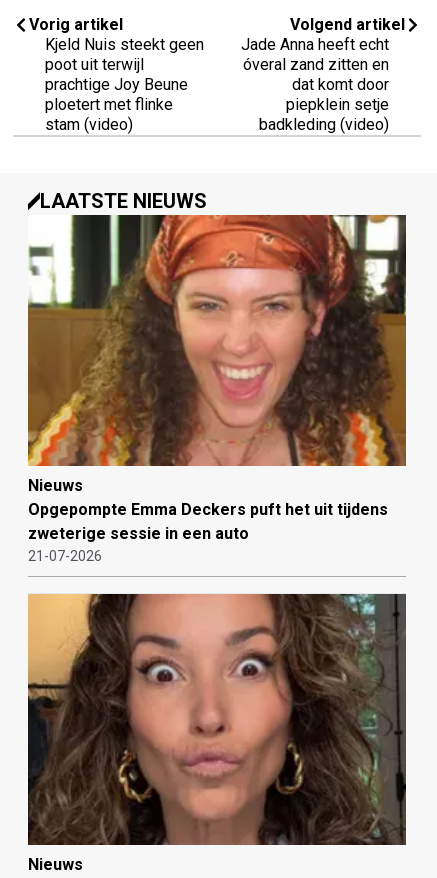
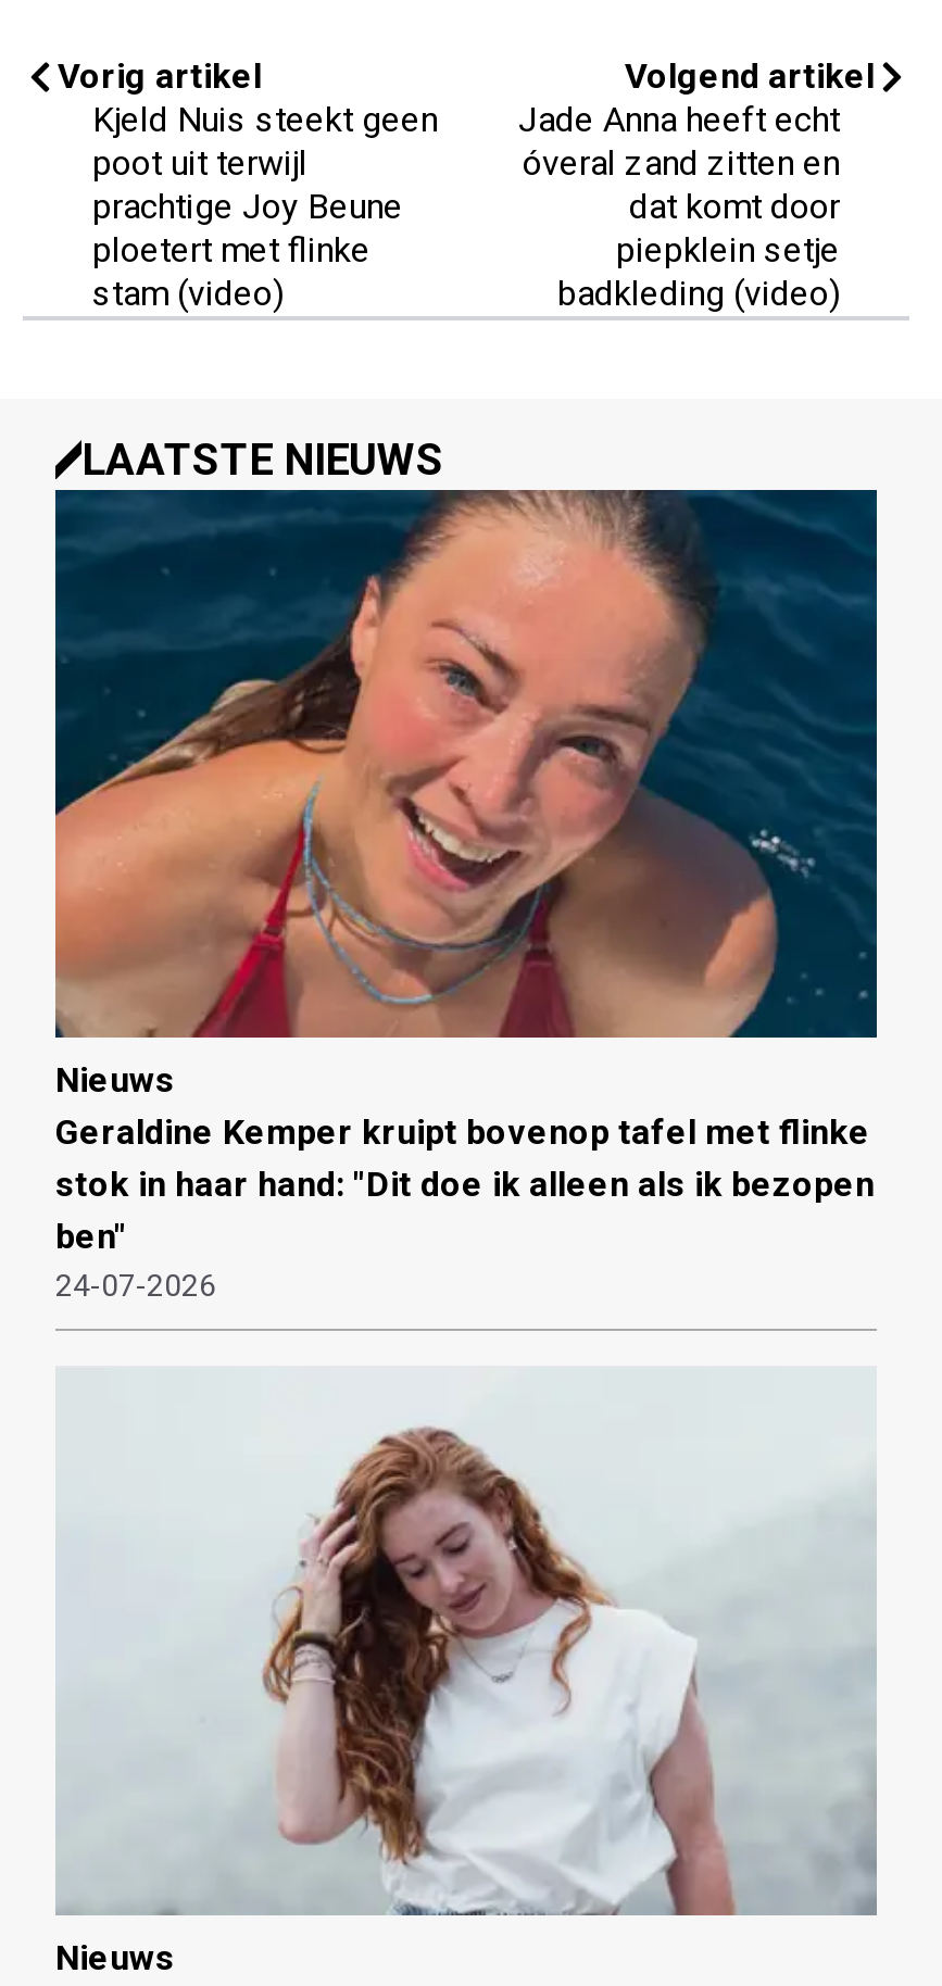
- [image]
- Opgepompte Emma Deckers puft het uit tijdens
- zweterige sessie in een auto
- 21-07-2026
+ [image]
+ Geraldine Kemper kruipt bovenop tafel met flinke
+ stok in haar hand: "Dit doe ik alleen als ik bezopen
+ ben"
+ 24-07-2026

- [image]
+ [image]
